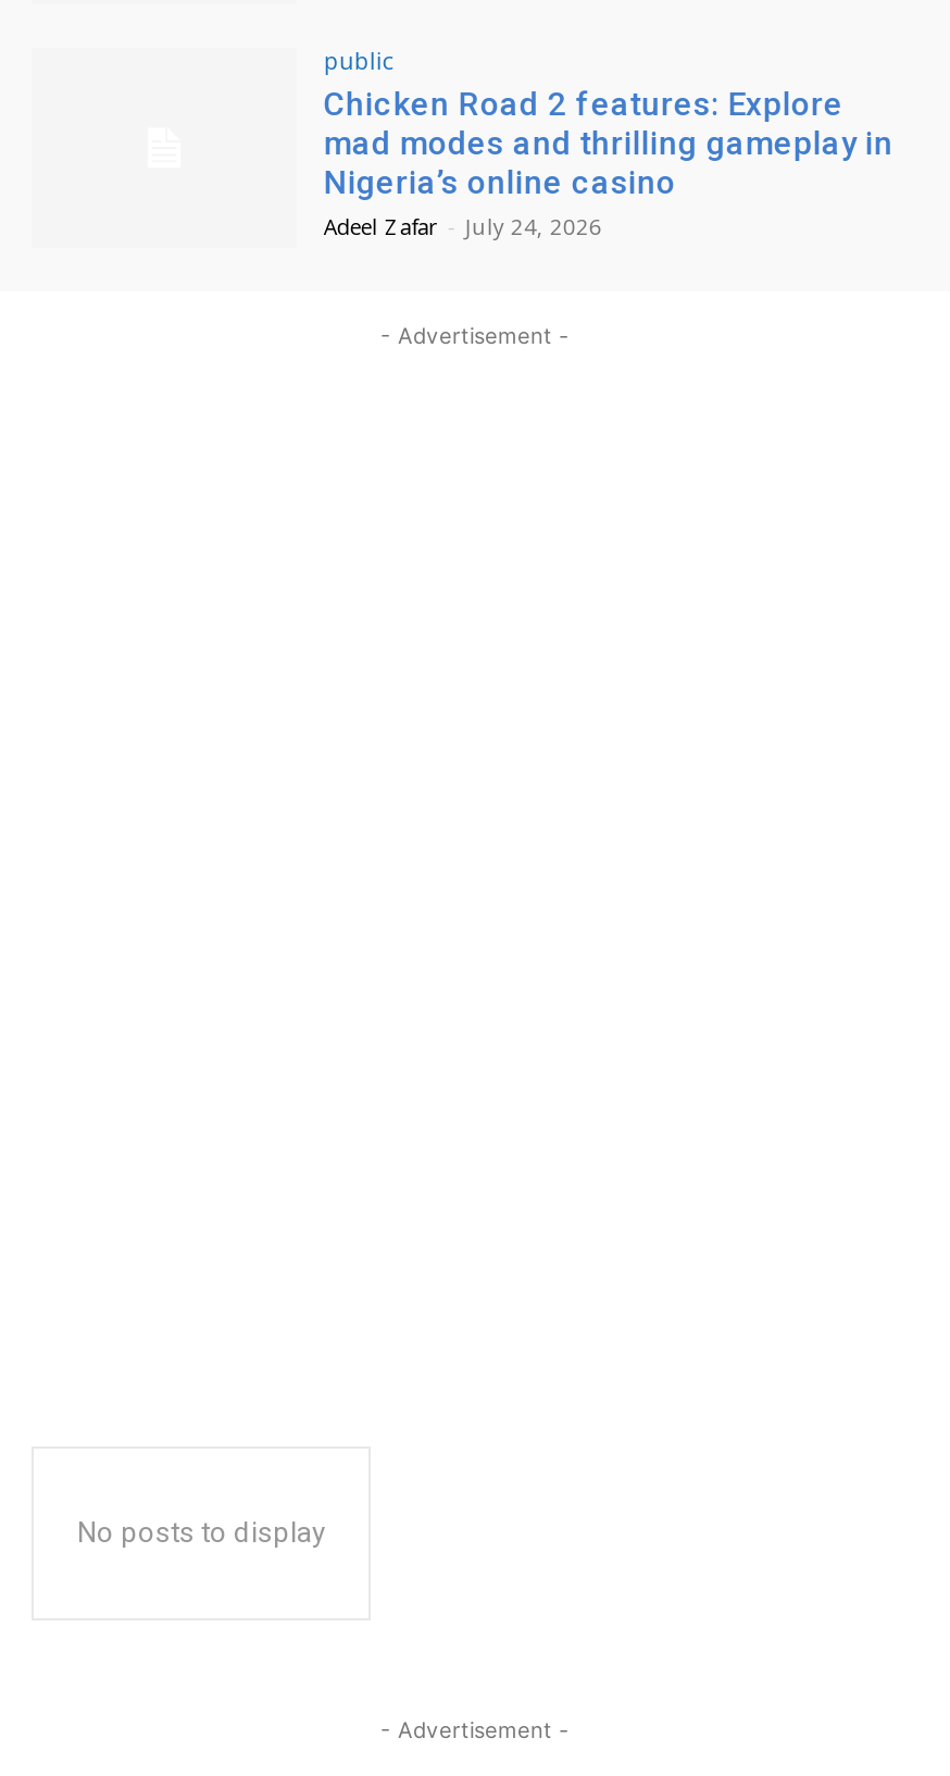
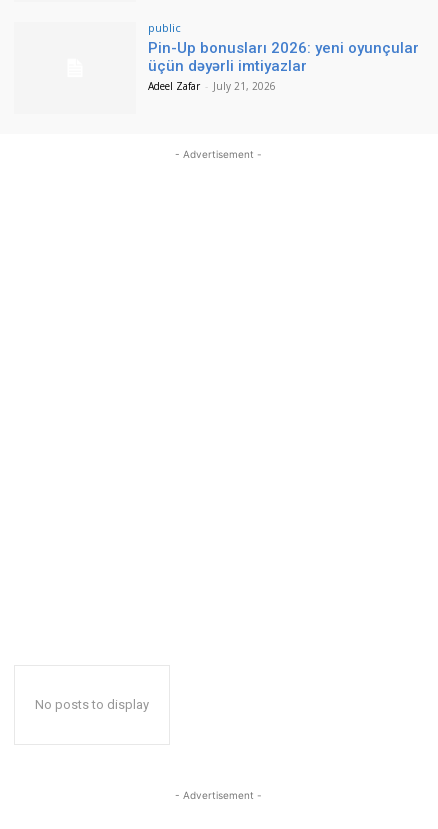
- Chicken Road 2 features: Explore
- mad modes and thrilling gameplay in
- Nigeria’s online casino
- Adeel Zafar - July 24, 2026
+ Pin-Up bonusları 2026: yeni oyunçular
+ üçün dəyərli imtiyazlar
+ Adeel Zafar - July 21, 2026
